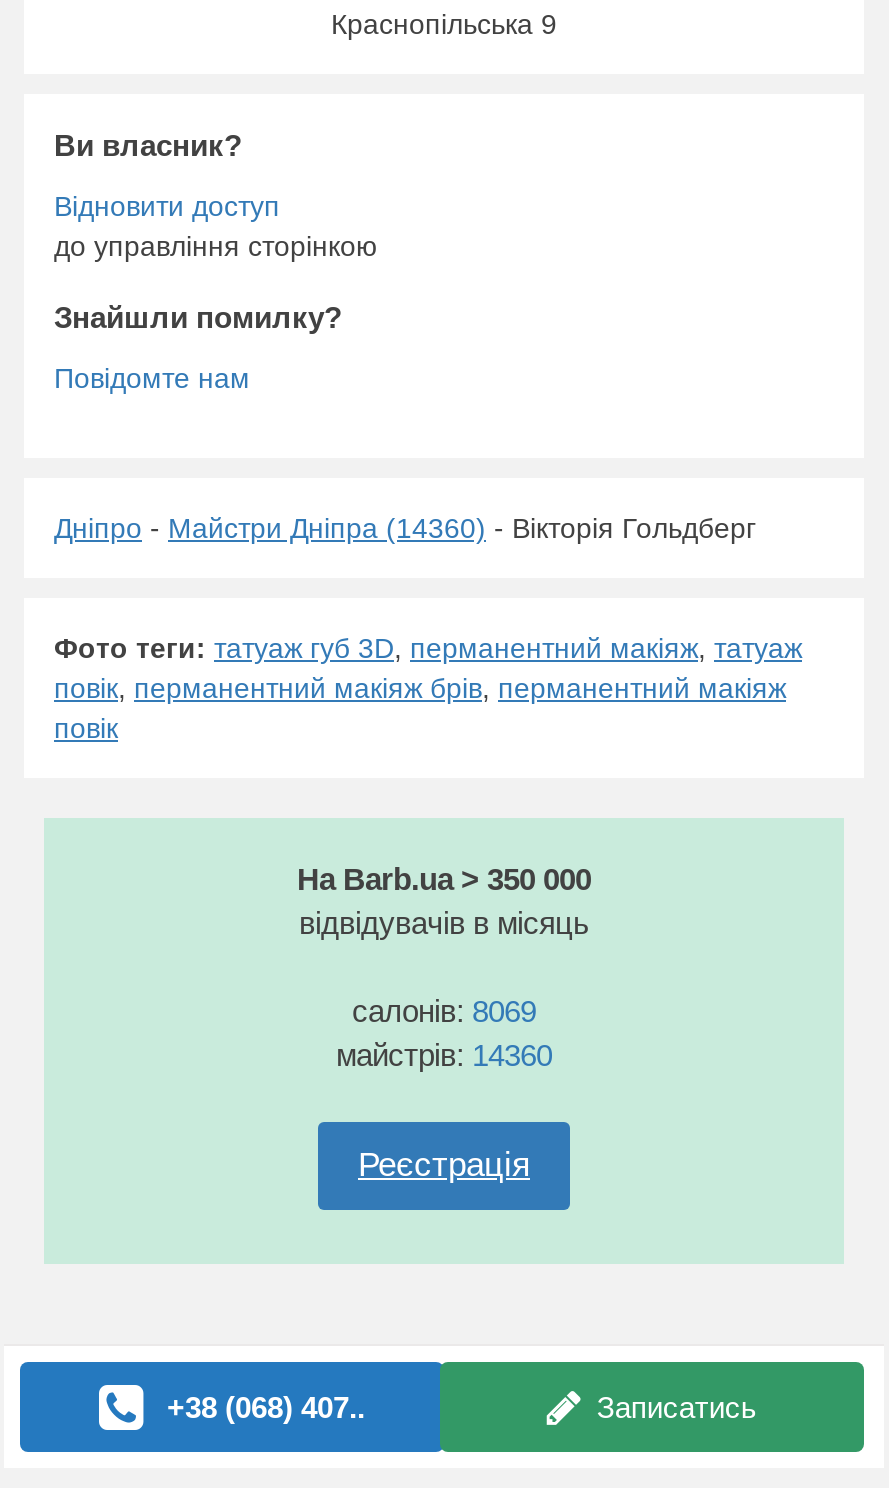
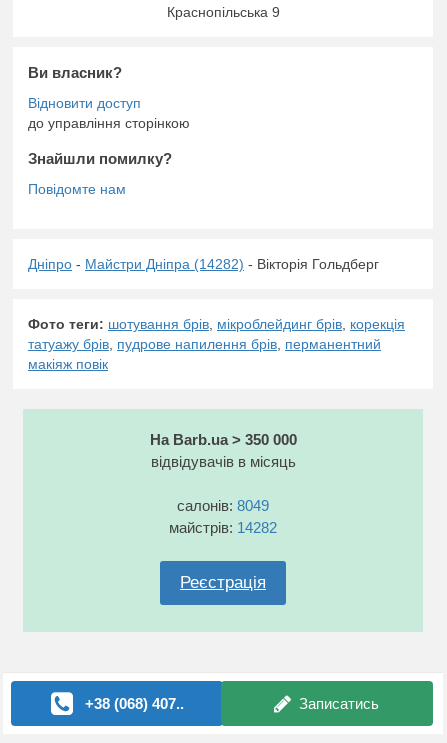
- Дніпро - Майстри Дніпра (14360) - Вікторія Гольдберг
+ Дніпро - Майстри Дніпра (14282) - Вікторія Гольдберг

- Фото теги: татуаж губ 3D, перманентний макіяж, татуаж
- повік, перманентний макіяж брів, перманентний макіяж
- повік
+ Фото теги: шотування брів, мікроблейдинг брів, корекція
+ татуажу брів, пудрове напилення брів, перманентний
+ макіяж повік

- салонів: 8069
+ салонів: 8049

- майстрів: 14360
+ майстрів: 14282
